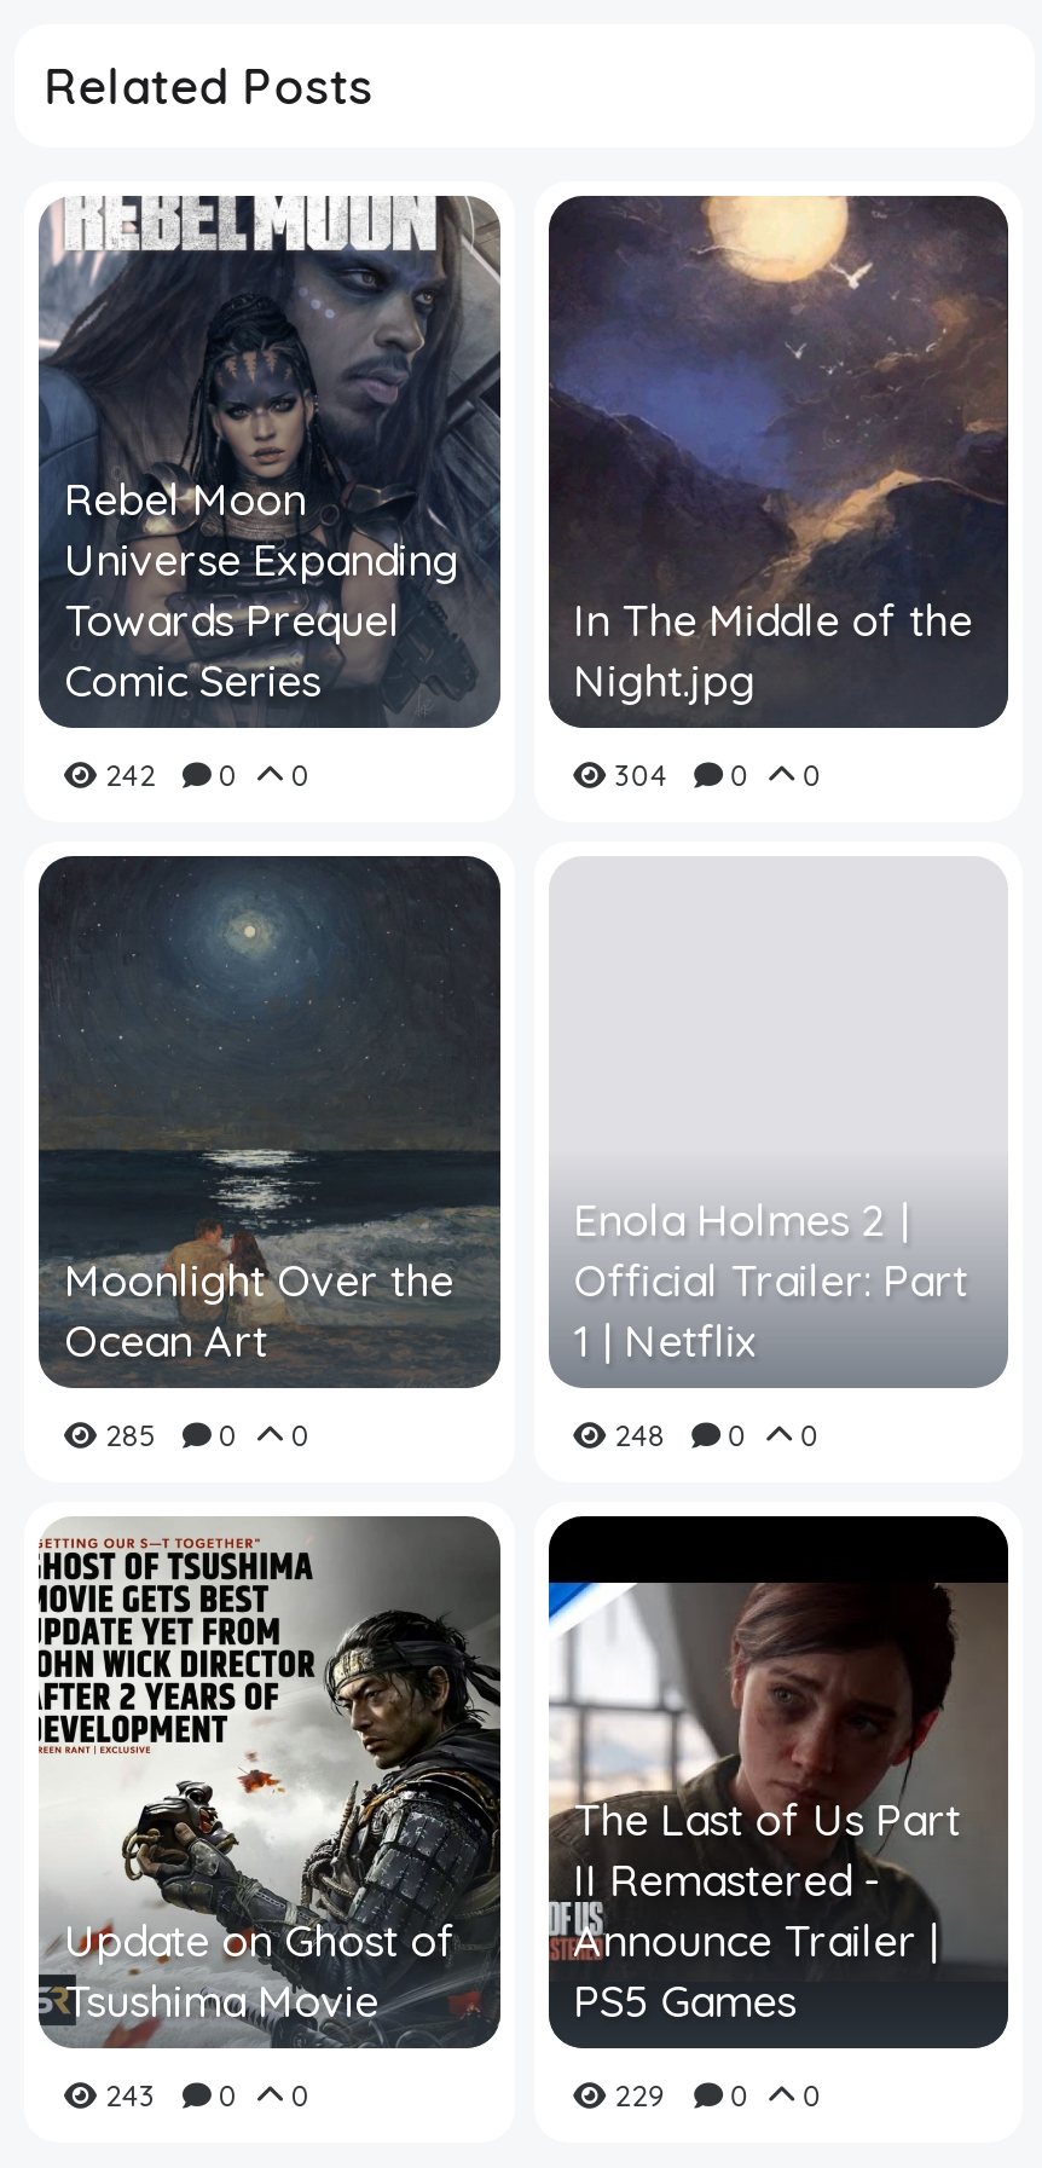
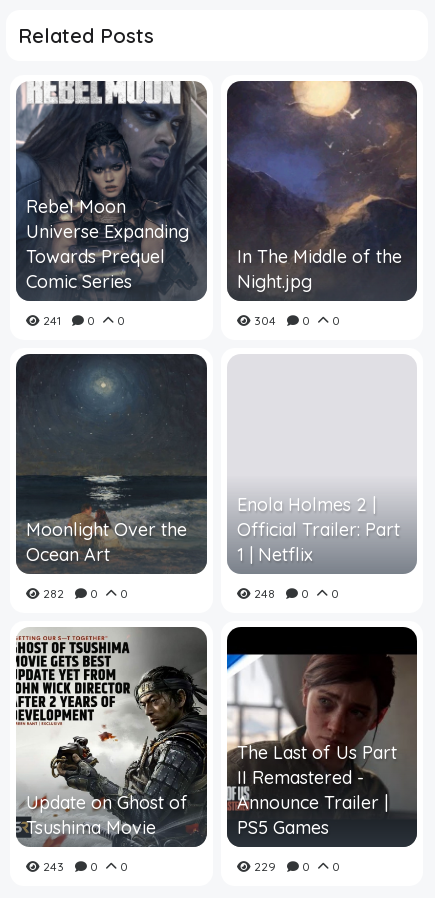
- 242 0 0
+ 241 0 0

- 285 0 0
+ 282 0 0
